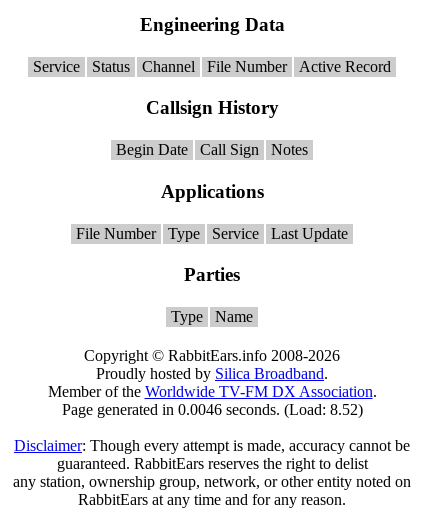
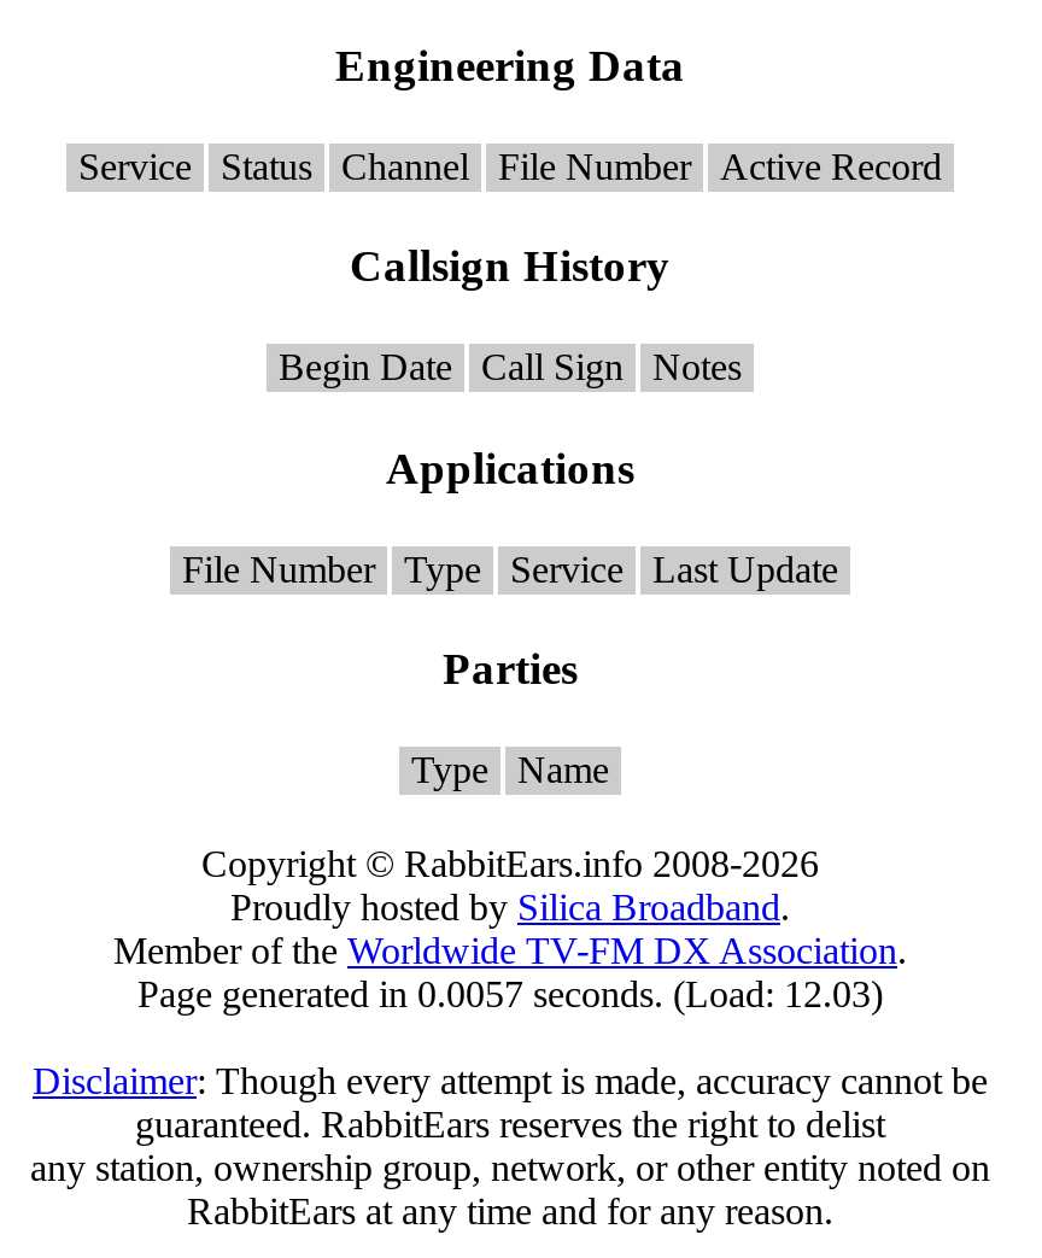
- Page generated in 0.0046 seconds. (Load: 8.52)
+ Page generated in 0.0057 seconds. (Load: 12.03)
